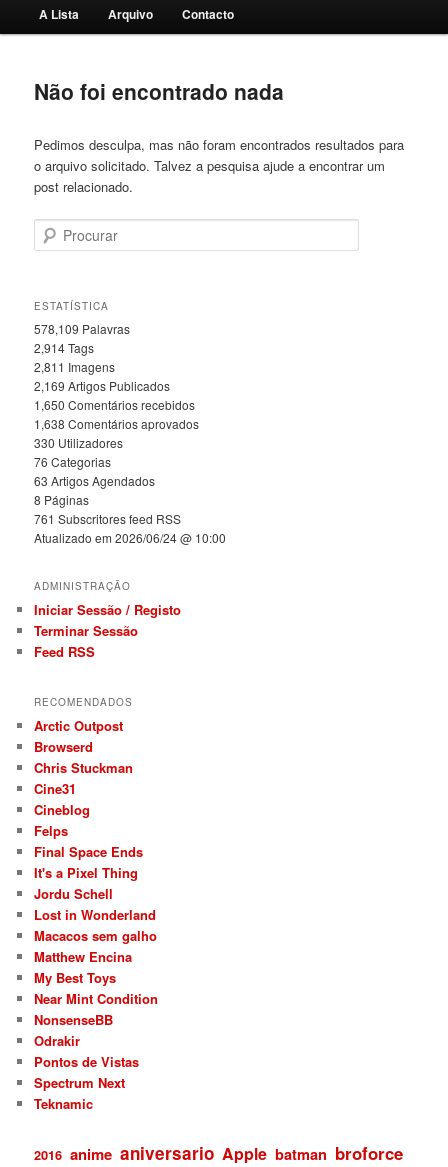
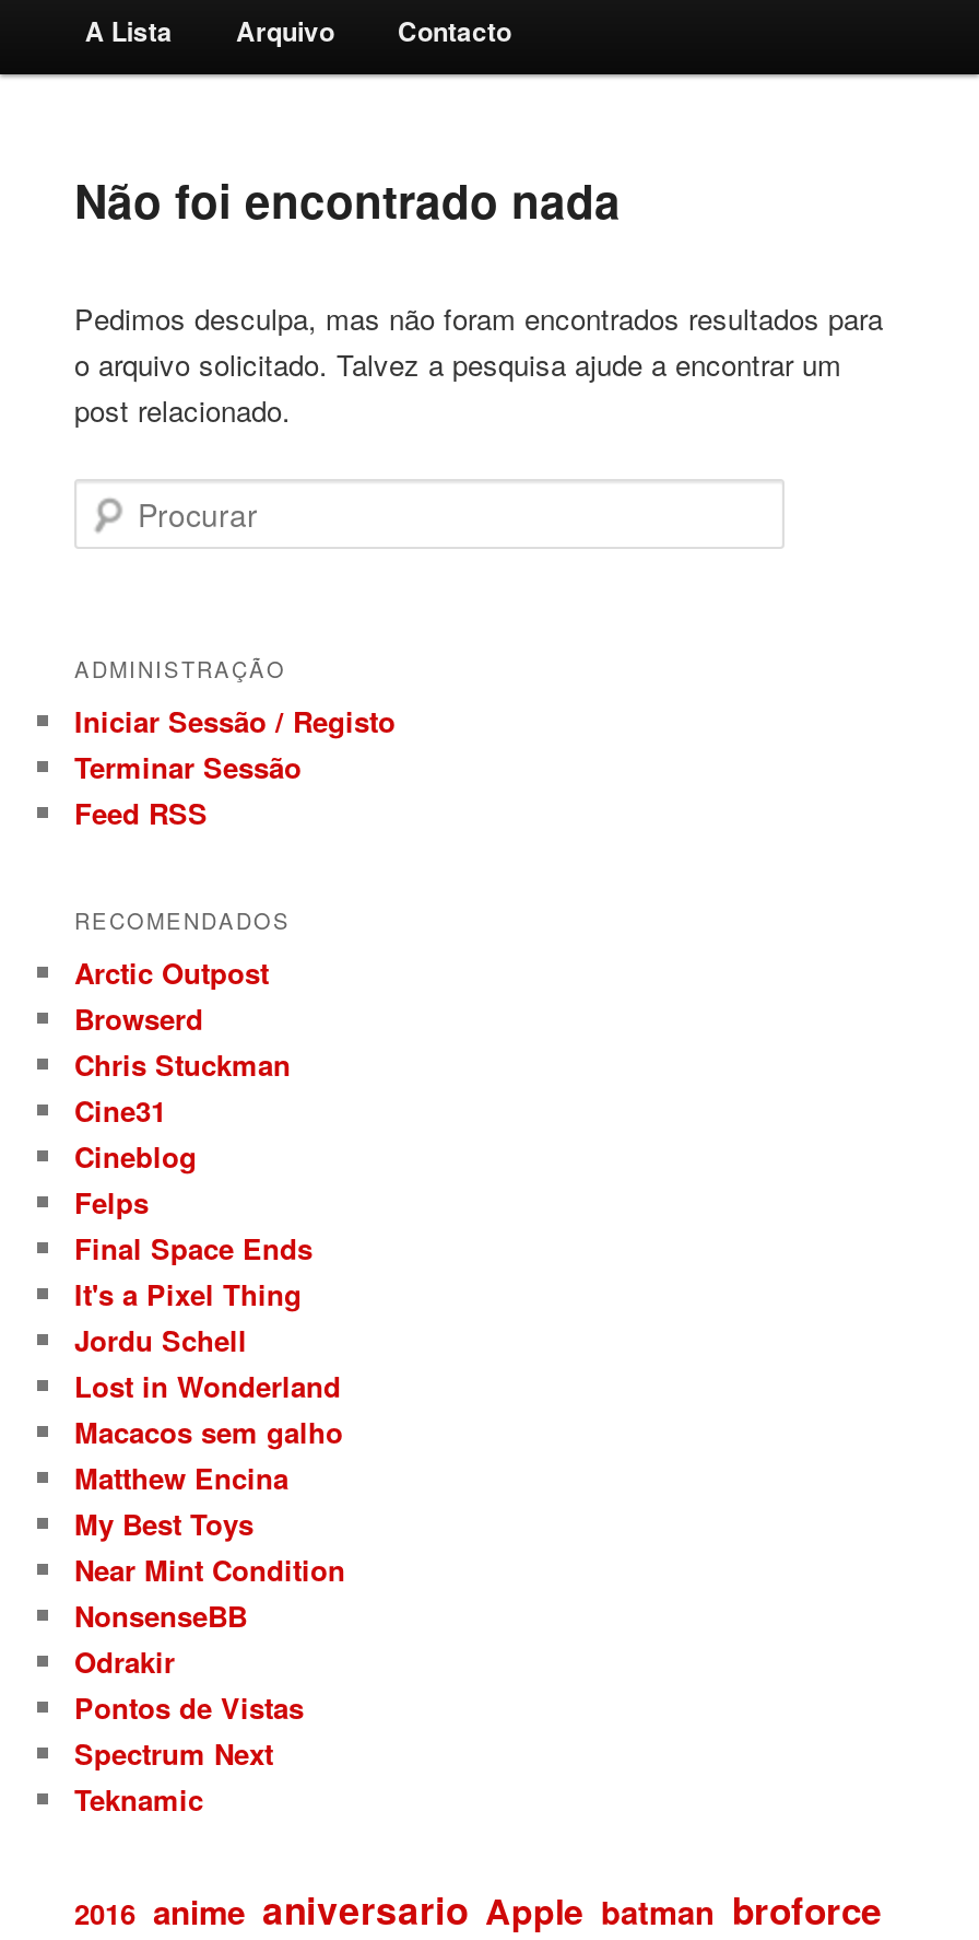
- ESTATÍSTICA
- 578,109 Palavras
- 2,914 Tags
- 2,811 Imagens
- 2,169 Artigos Publicados
- 1,650 Comentários recebidos
- 1,638 Comentários aprovados
- 330 Utilizadores
- 76 Categorias
- 63 Artigos Agendados
- 8 Páginas
- 761 Subscritores feed RSS
- Atualizado em 2026/06/24 @ 10:00
